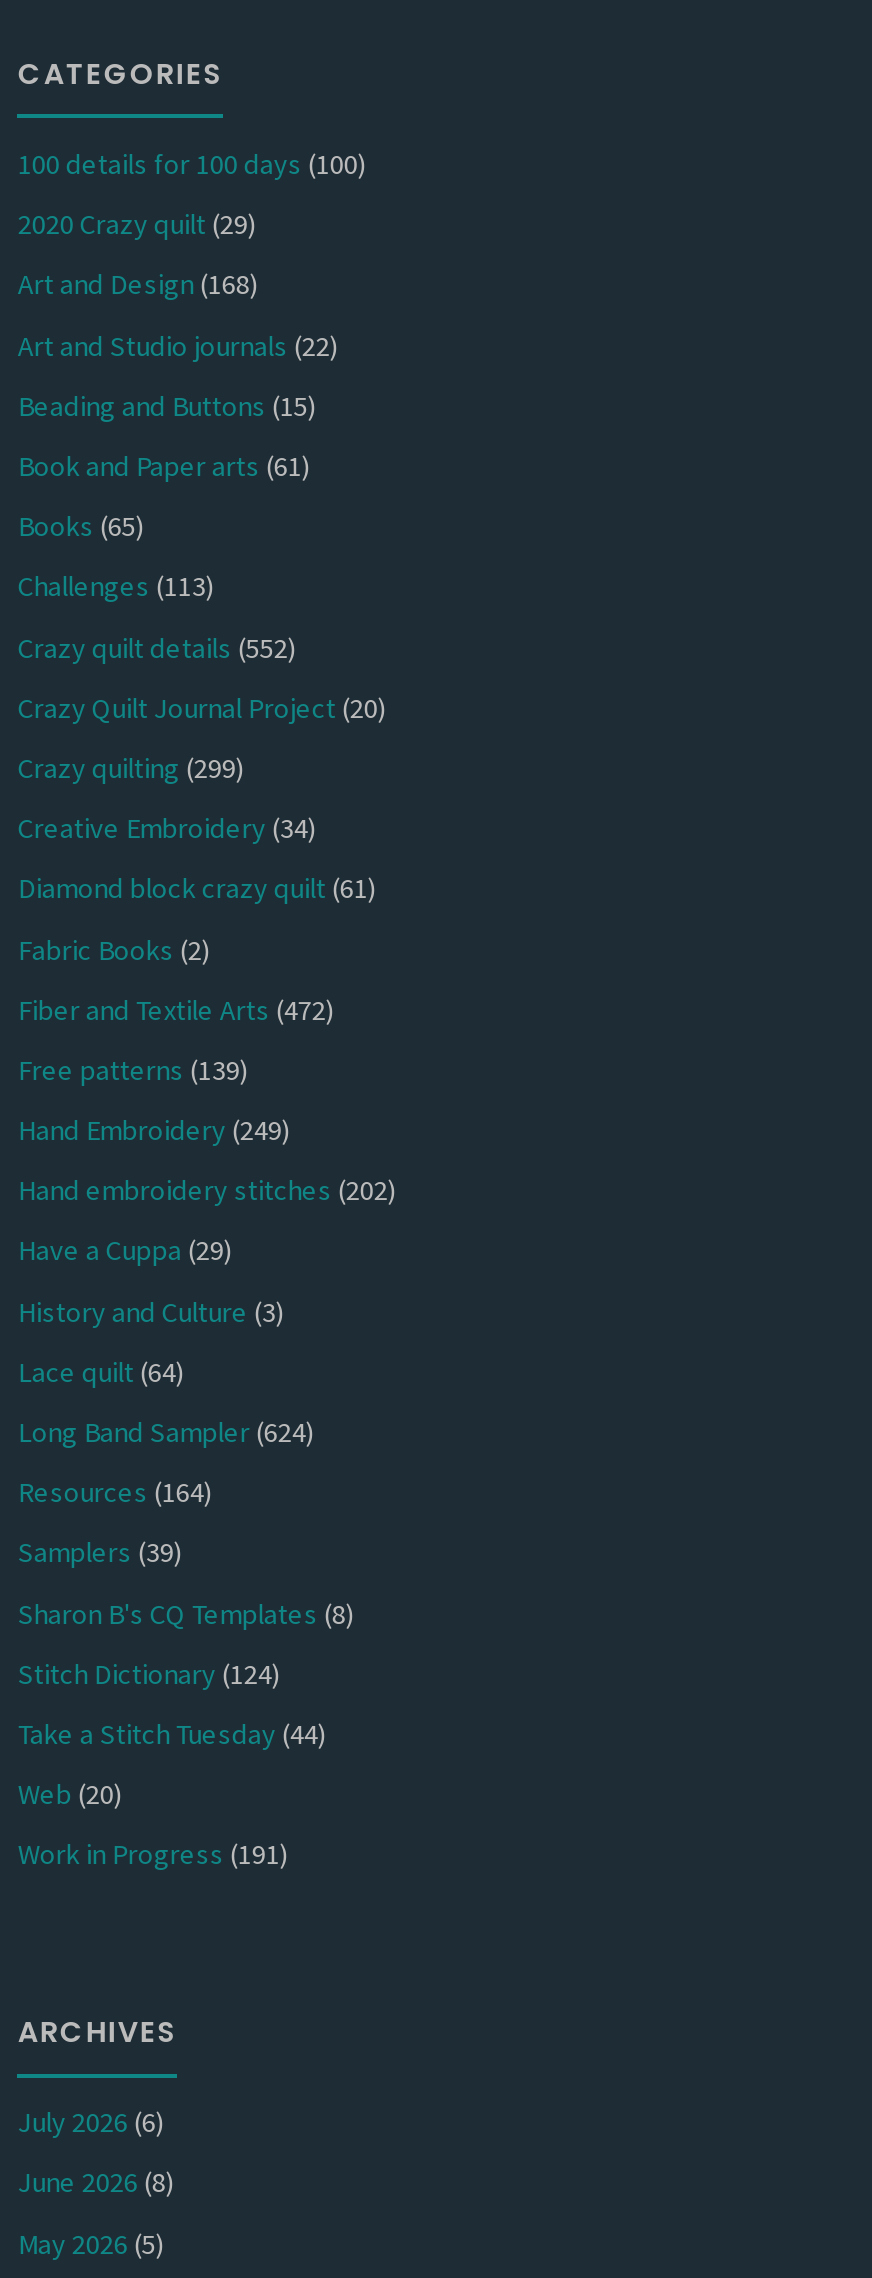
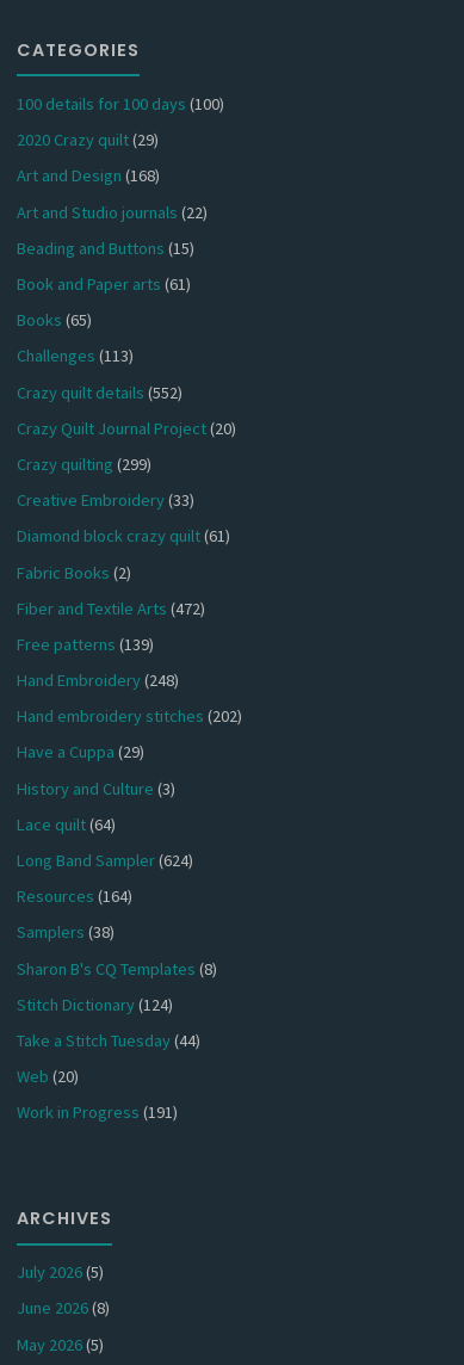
- Creative Embroidery (34)
+ Creative Embroidery (33)

- Hand Embroidery (249)
+ Hand Embroidery (248)

- Samplers (39)
+ Samplers (38)

- July 2026 (6)
+ July 2026 (5)
